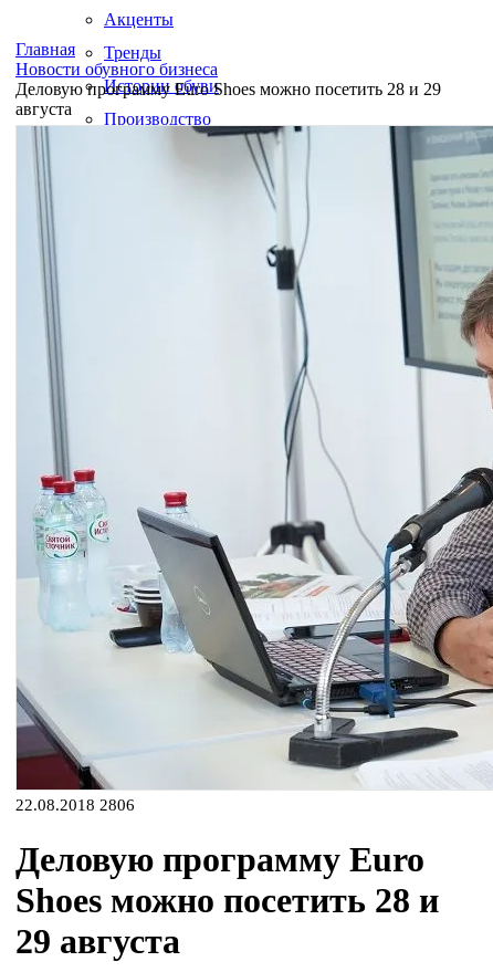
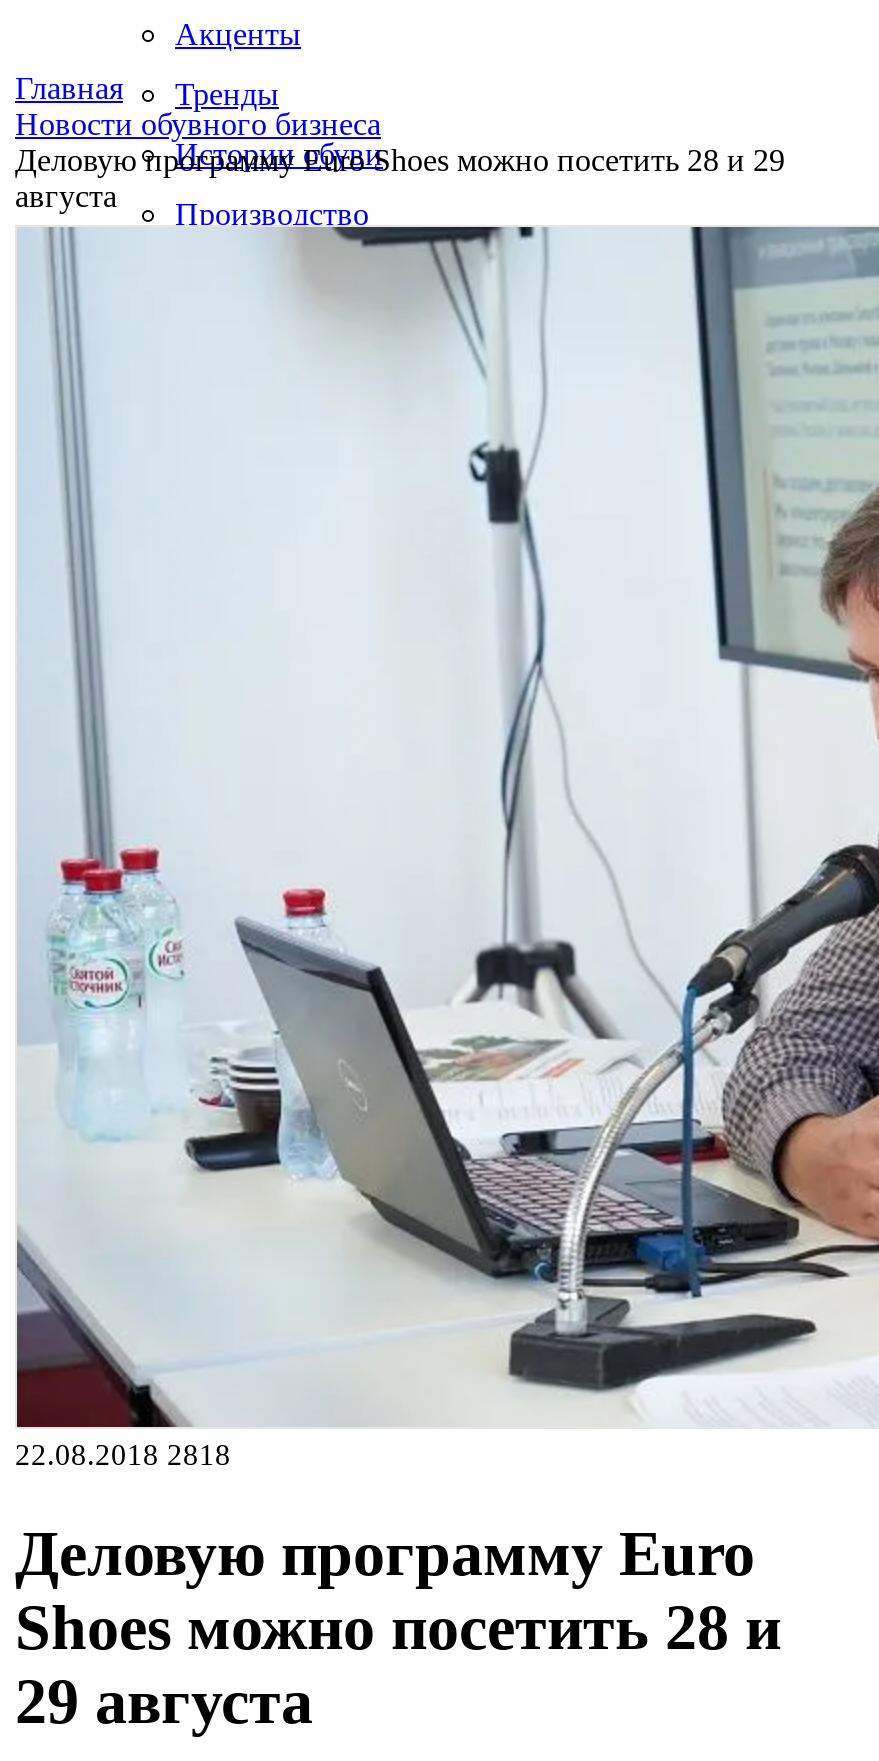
- 22.08.2018 2806
+ 22.08.2018 2818
